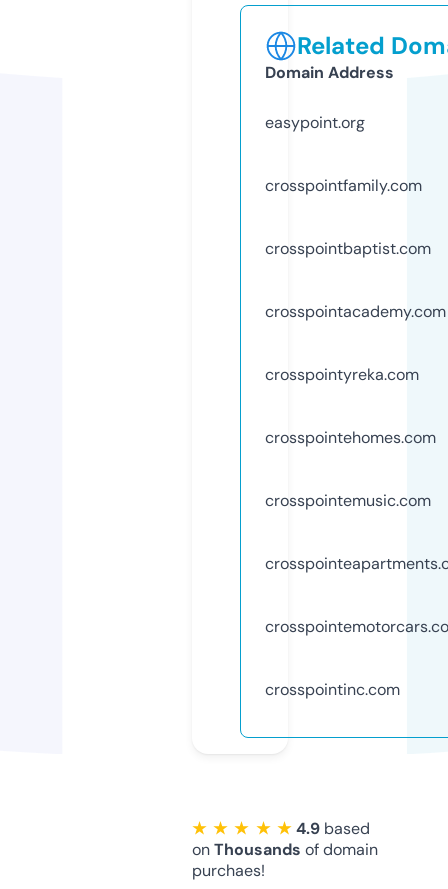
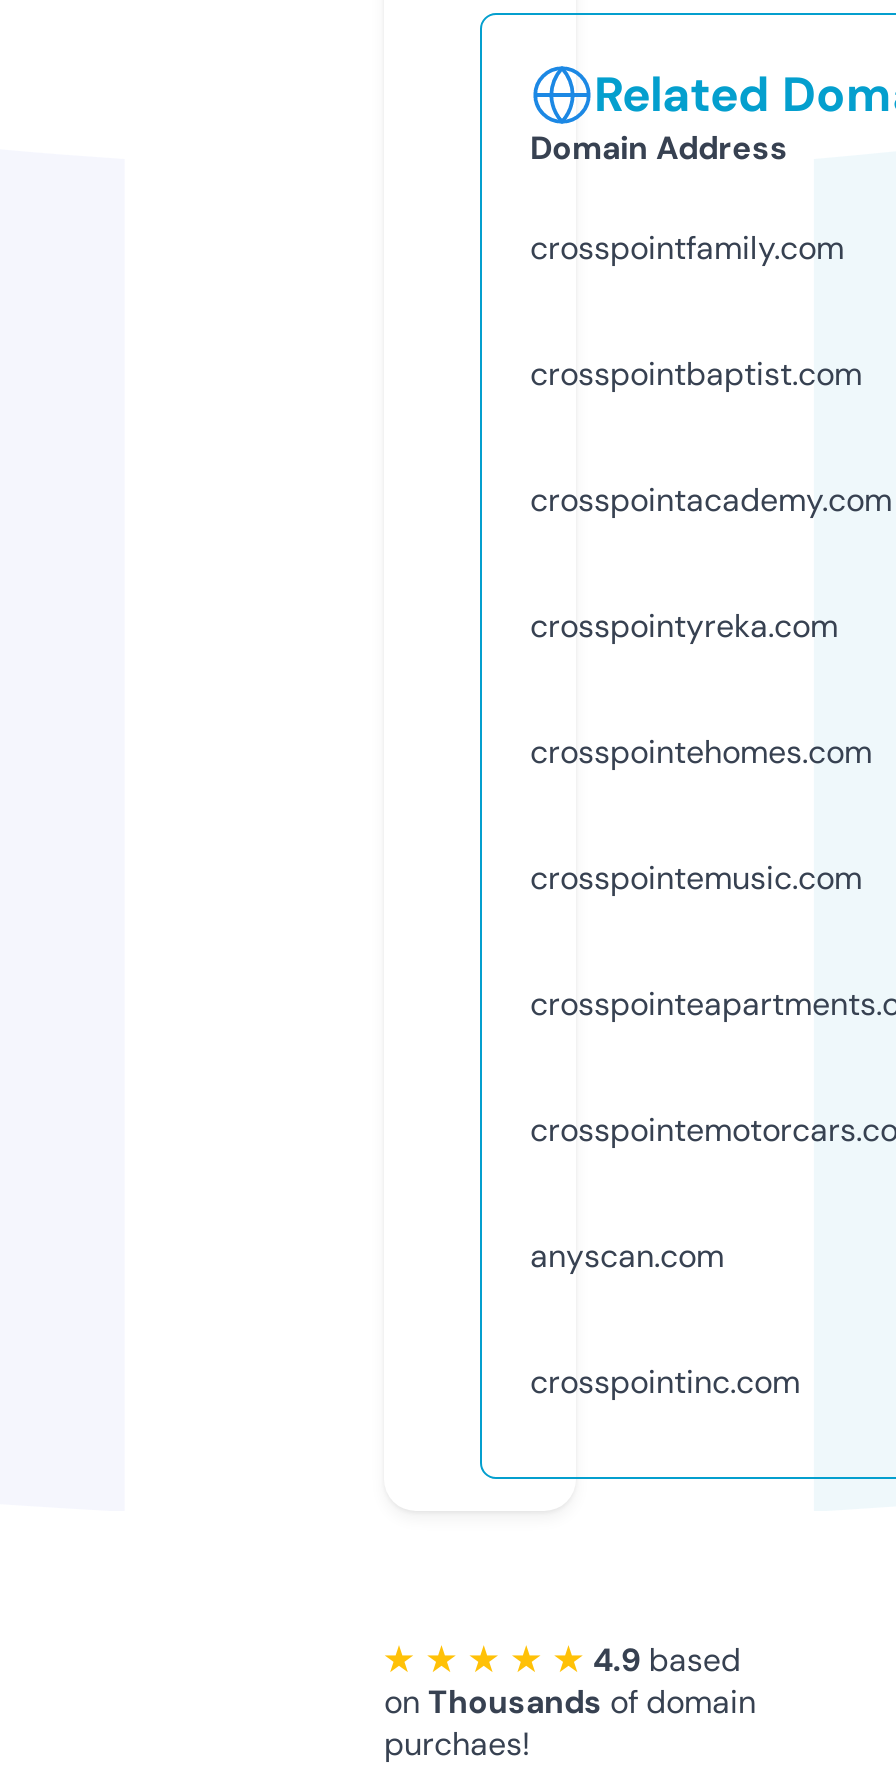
- easypoint.org

moved up: crosspointfamily.com | crosspointbaptist.com | crosspointacademy.com | crosspointyreka.com | crosspointehomes.com | crosspointemusic.com

+ anyscan.com
